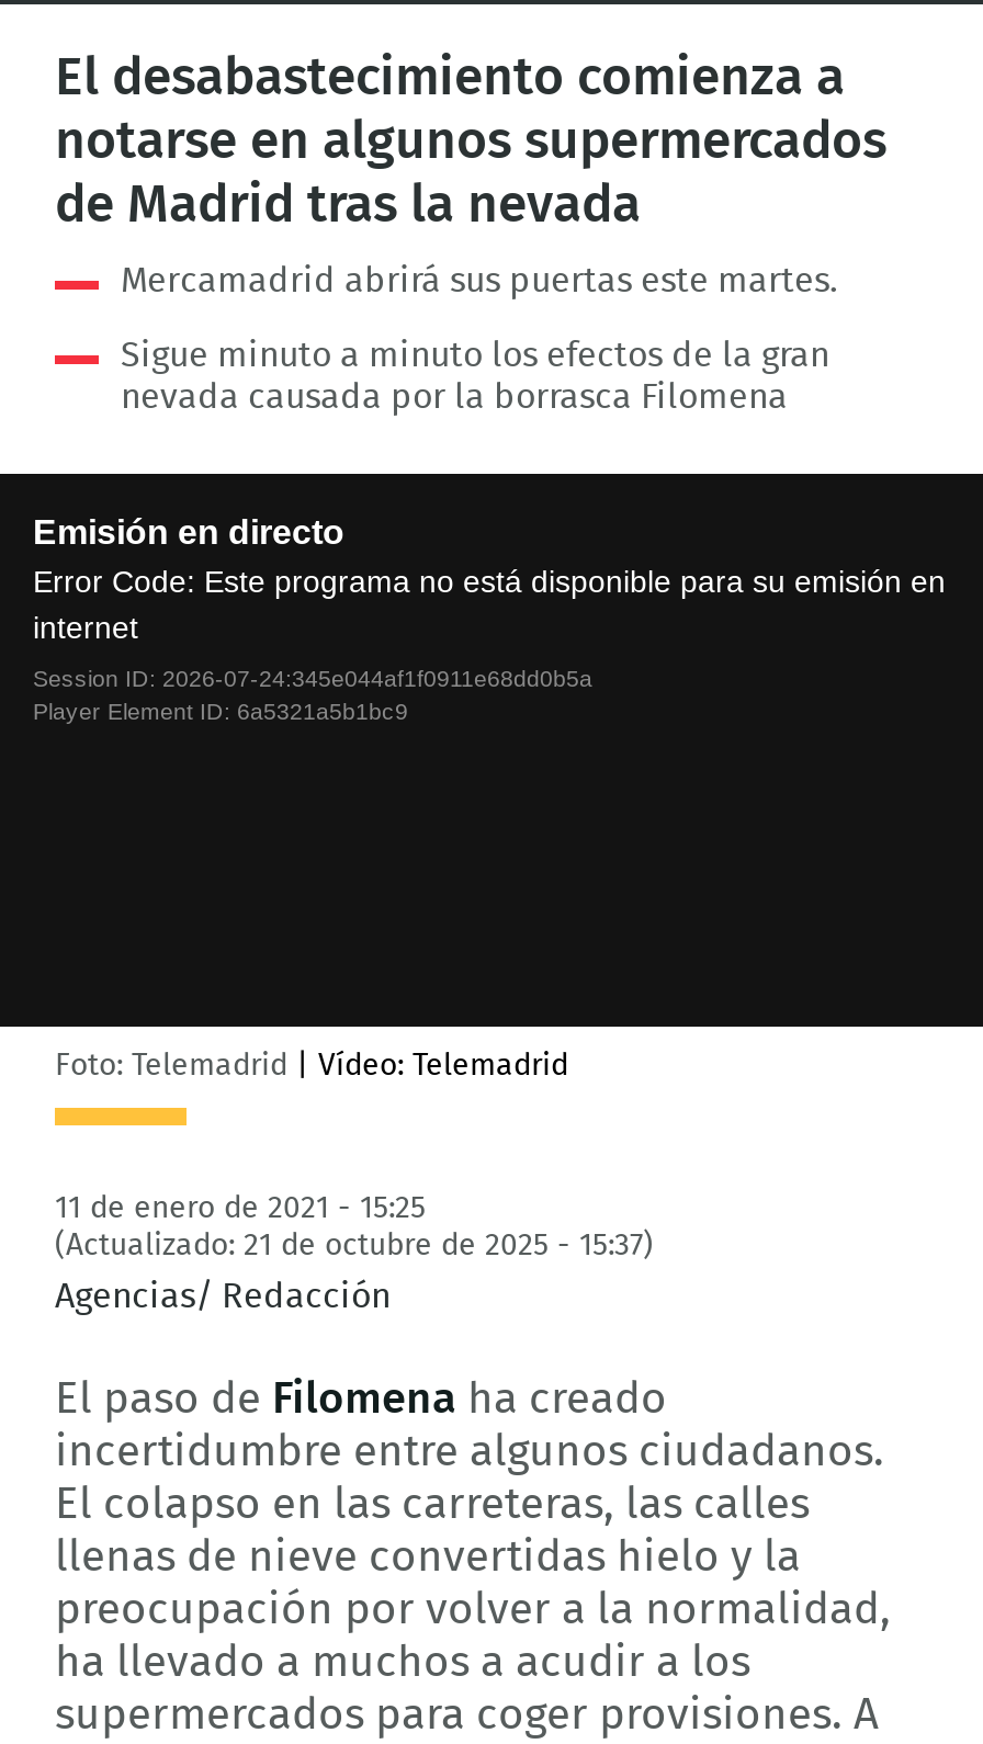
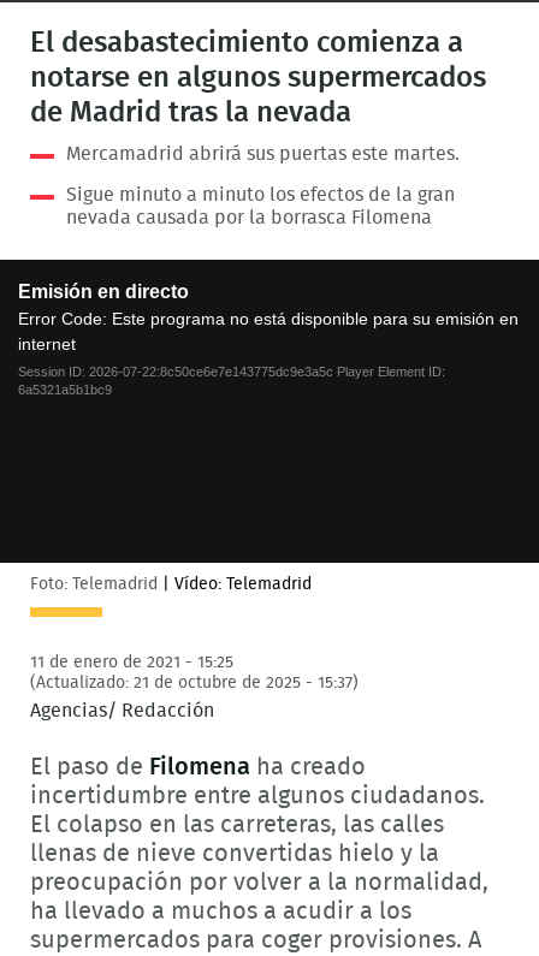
- Session ID: 2026-07-24:345e044af1f0911e68dd0b5a
- Player Element ID: 6a5321a5b1bc9
+ Session ID: 2026-07-22:8c50ce6e7e143775dc9e3a5c Player Element ID:
+ 6a5321a5b1bc9
